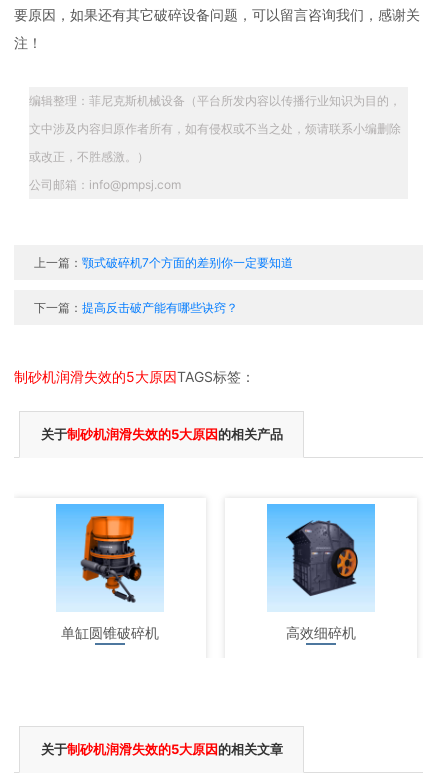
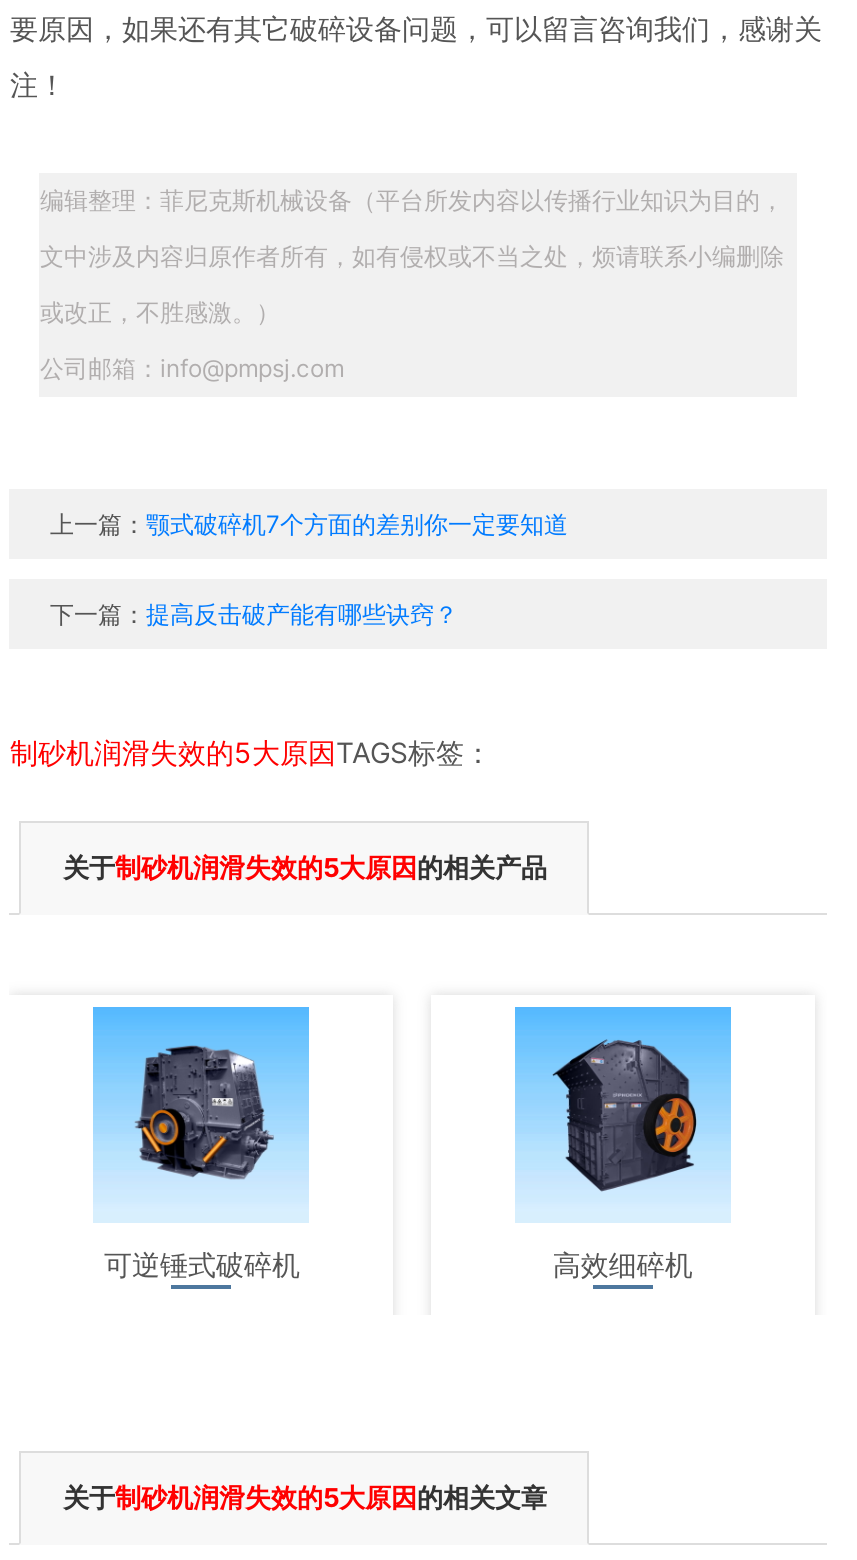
- [image]
- 单缸圆锥破碎机
+ [image]
+ 可逆锤式破碎机
